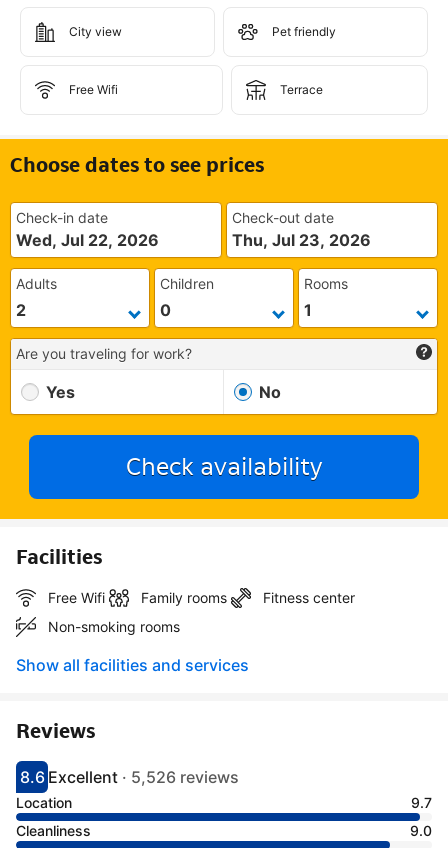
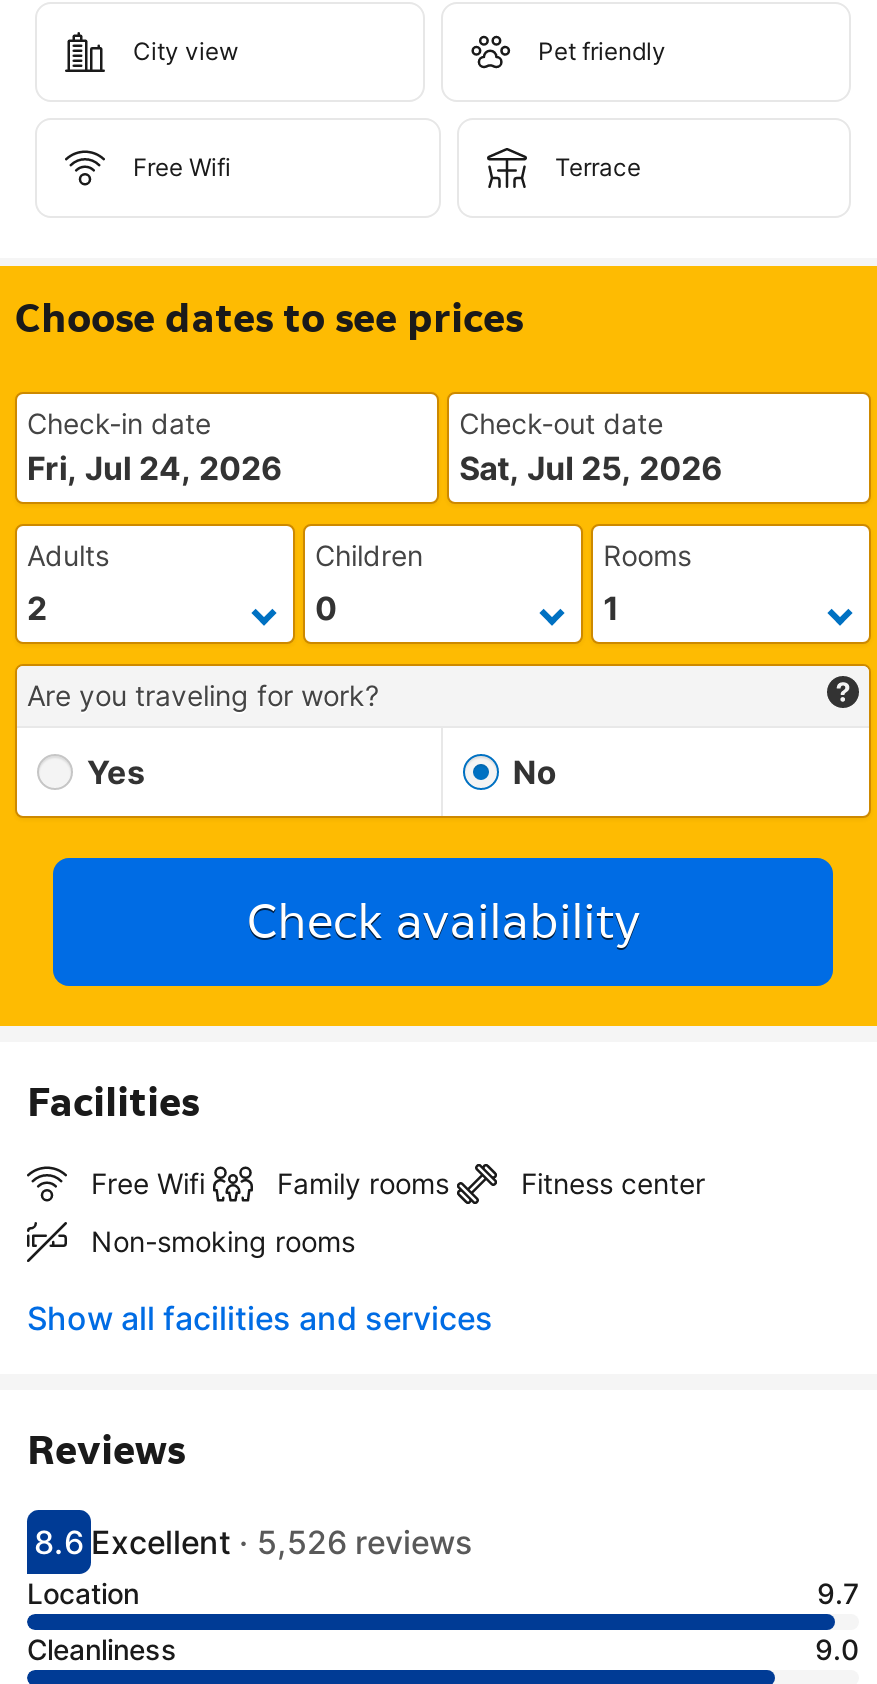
- Wed, Jul 22, 2026
+ Fri, Jul 24, 2026

- Thu, Jul 23, 2026
+ Sat, Jul 25, 2026
